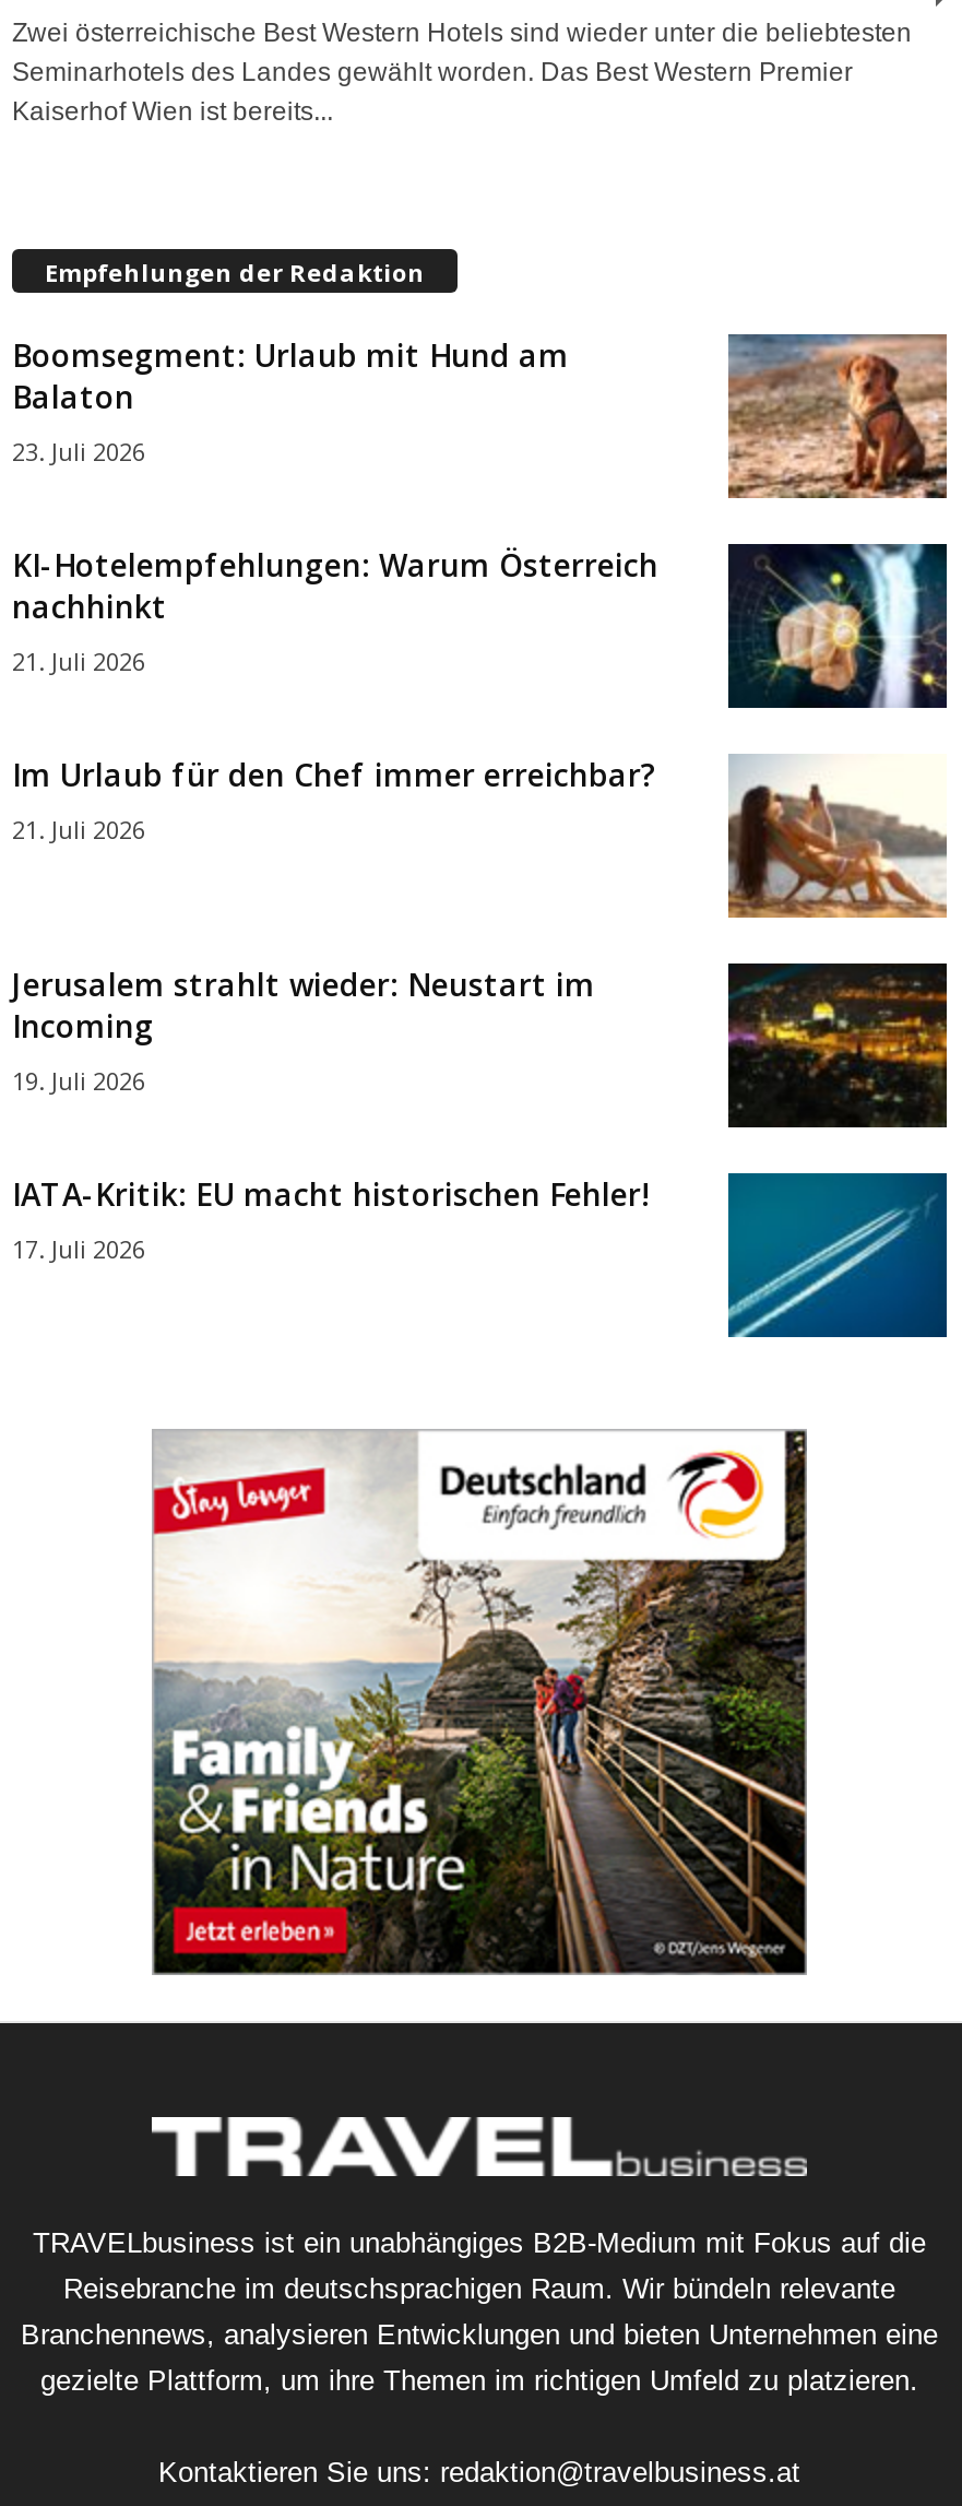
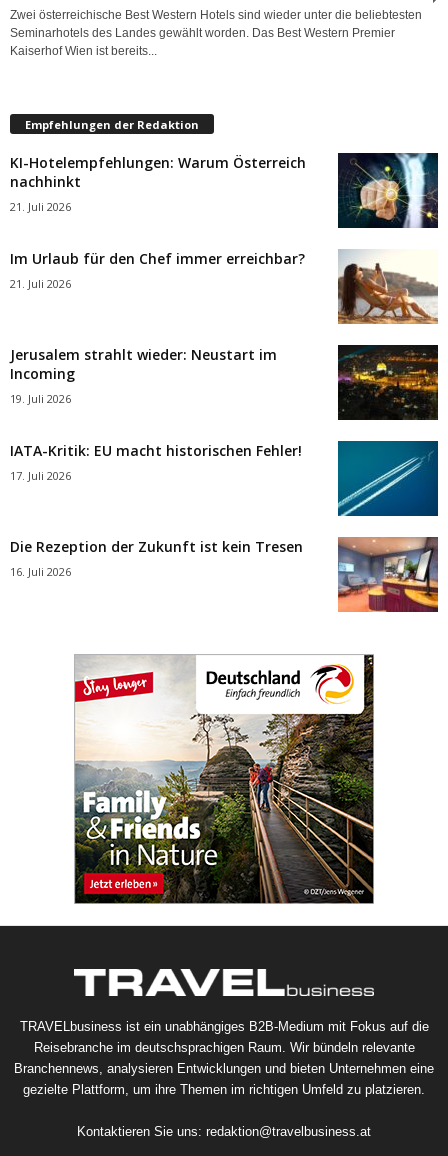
- Boomsegment: Urlaub mit Hund am
- Balaton
- 23. Juli 2026

- [image]

moved up: [image] | KI-Hotelempfehlungen: Warum Österreich | nachhinkt | ... | IATA-Kritik: EU macht historischen Fehler! | 17. Juli 2026

+ [image]
+ Die Rezeption der Zukunft ist kein Tresen
+ 16. Juli 2026
